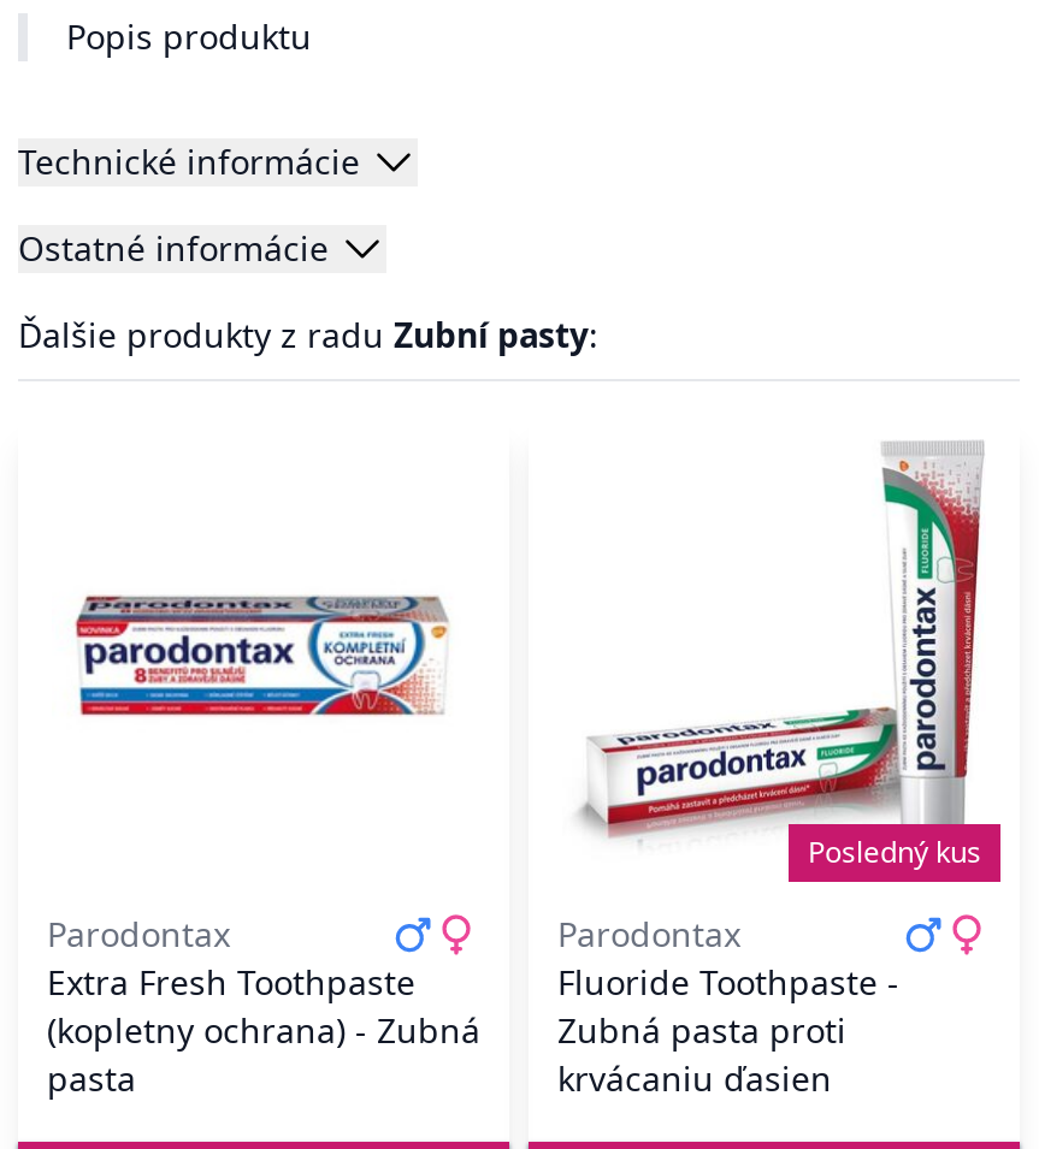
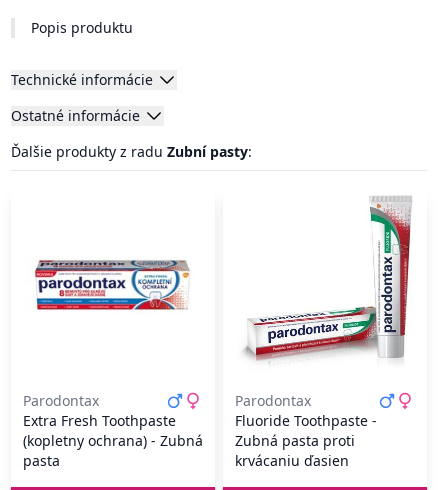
- Posledný kus
